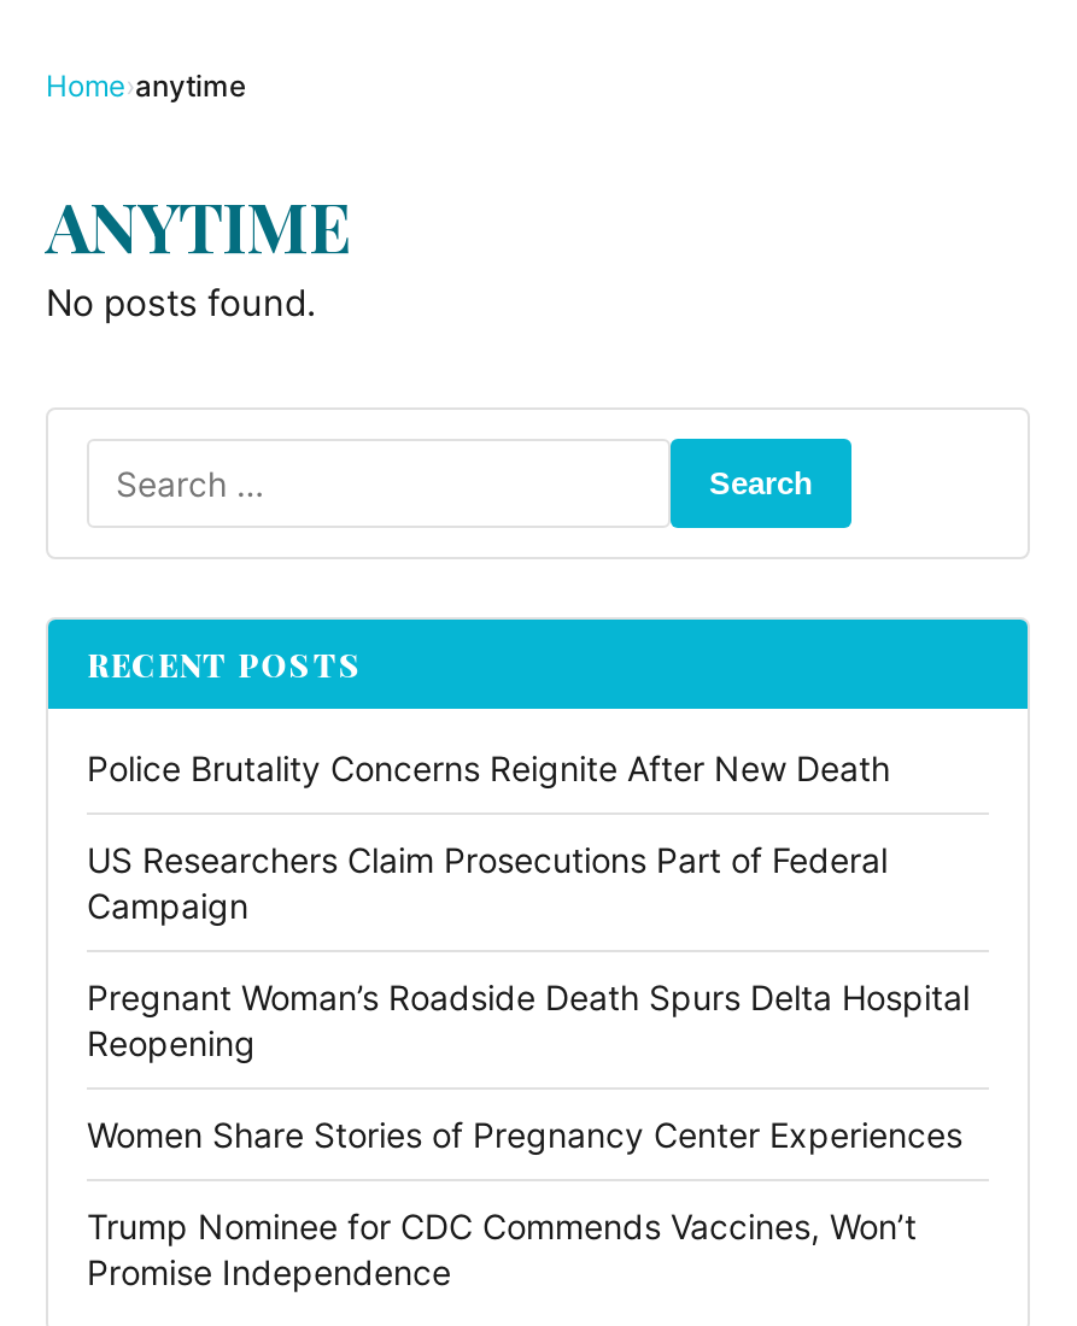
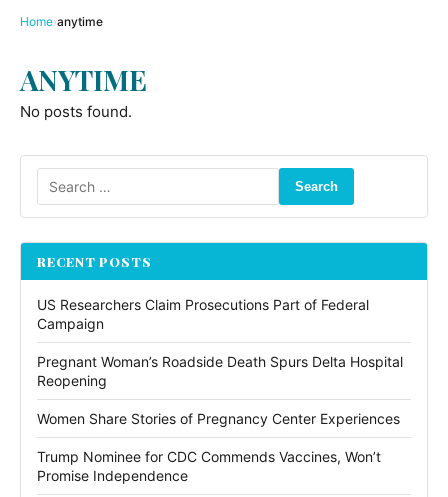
- Police Brutality Concerns Reignite After New Death
